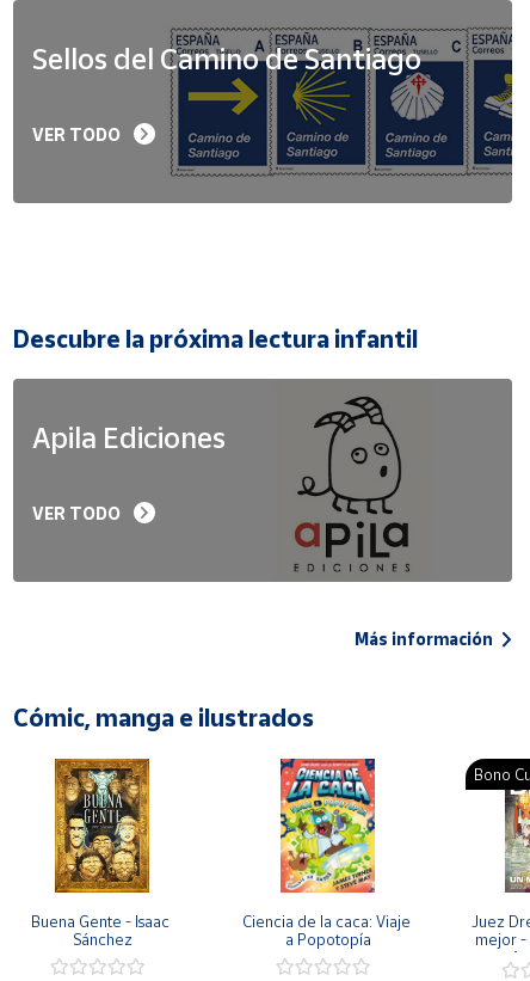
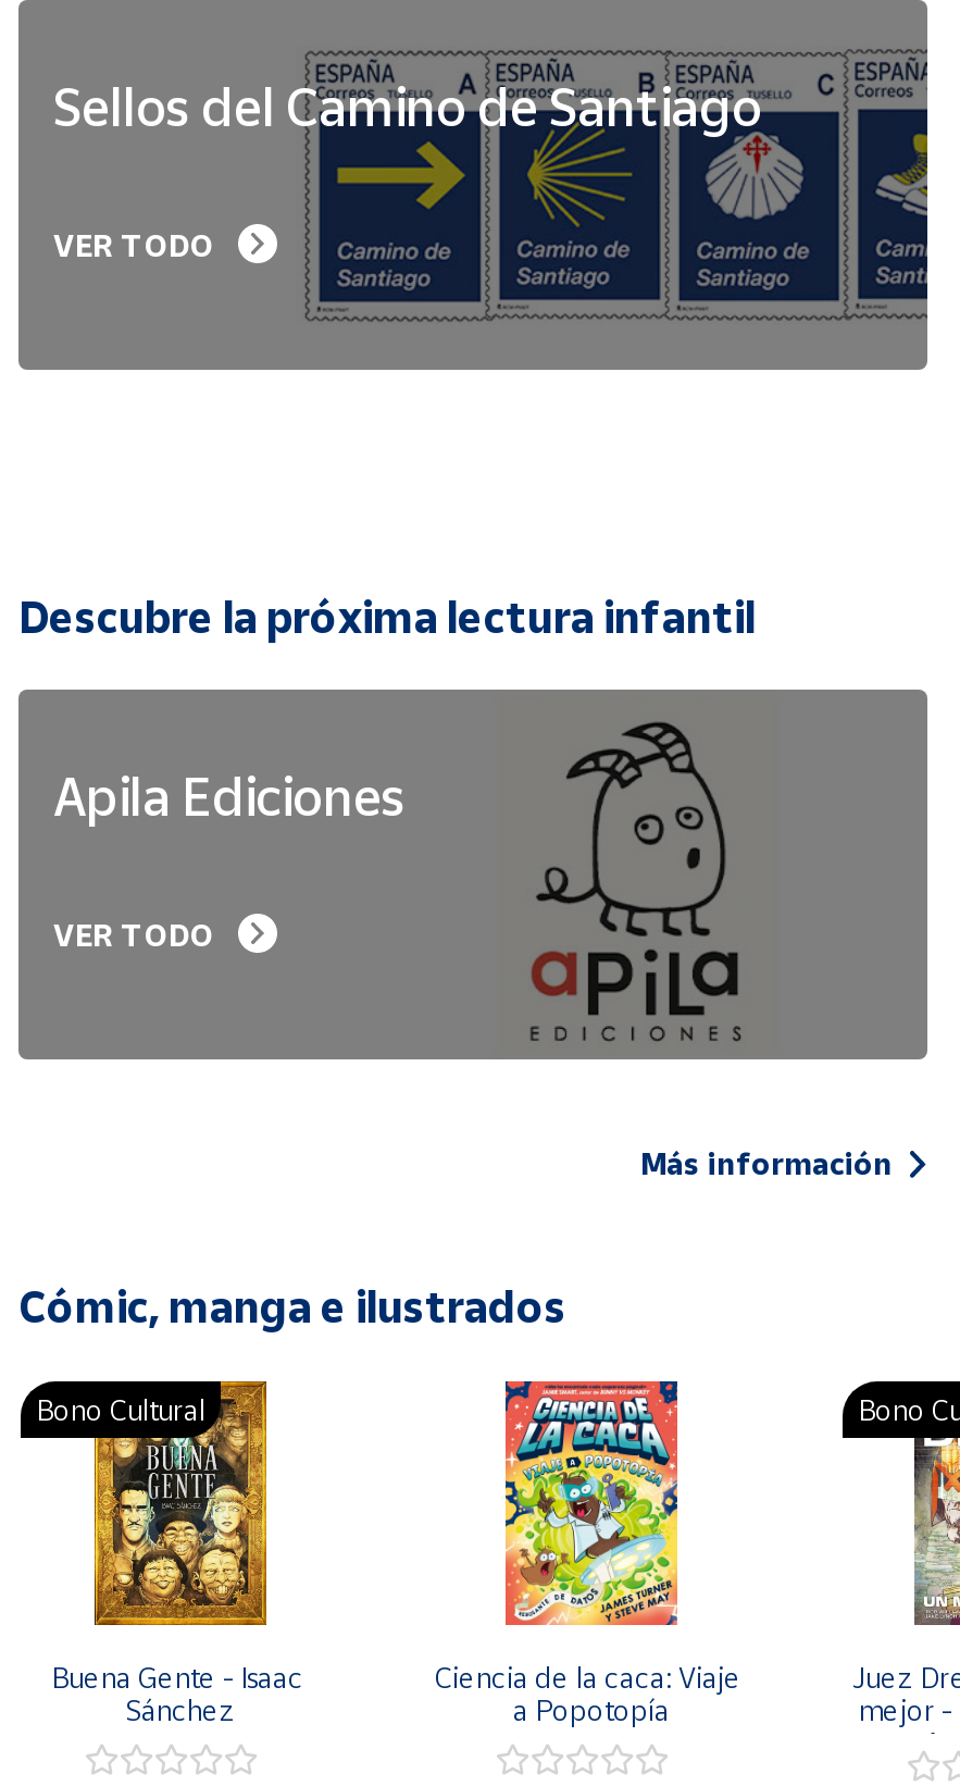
+ Bono Cultural
